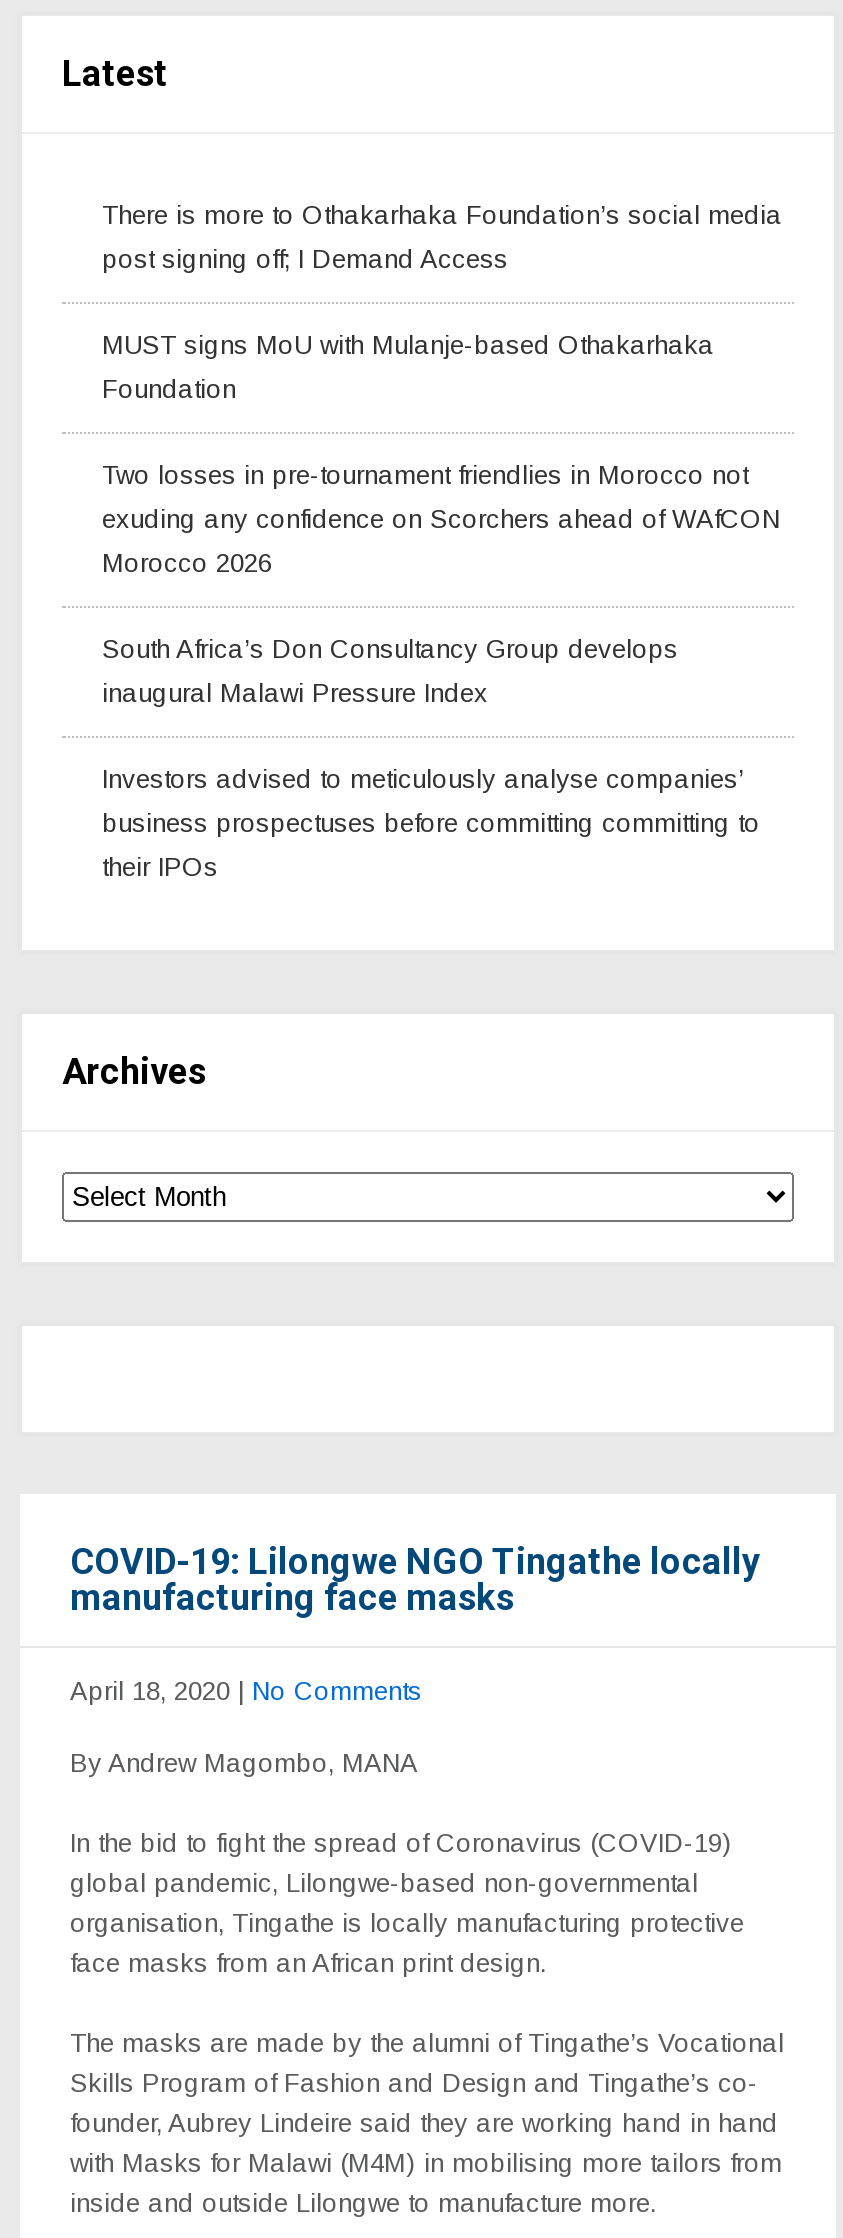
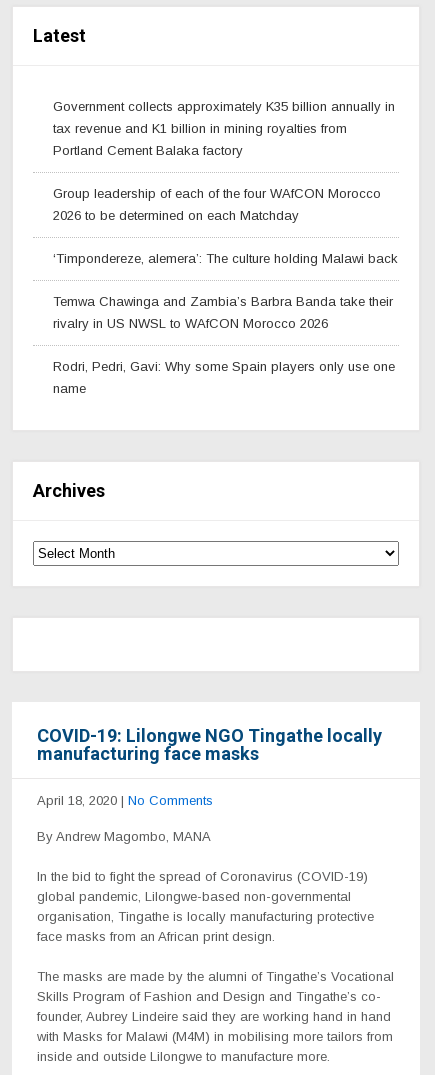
- There is more to Othakarhaka Foundation’s social media
- post signing off; I Demand Access
- MUST signs MoU with Mulanje-based Othakarhaka
- Foundation
- Two losses in pre-tournament friendlies in Morocco not
- exuding any confidence on Scorchers ahead of WAfCON
- Morocco 2026
- South Africa’s Don Consultancy Group develops
- inaugural Malawi Pressure Index
- Investors advised to meticulously analyse companies’
- business prospectuses before committing committing to
- their IPOs
+ Government collects approximately K35 billion annually in
+ tax revenue and K1 billion in mining royalties from
+ Portland Cement Balaka factory
+ Group leadership of each of the four WAfCON Morocco
+ 2026 to be determined on each Matchday
+ ‘Timpondereze, alemera’: The culture holding Malawi back
+ Temwa Chawinga and Zambia’s Barbra Banda take their
+ rivalry in US NWSL to WAfCON Morocco 2026
+ Rodri, Pedri, Gavi: Why some Spain players only use one
+ name
